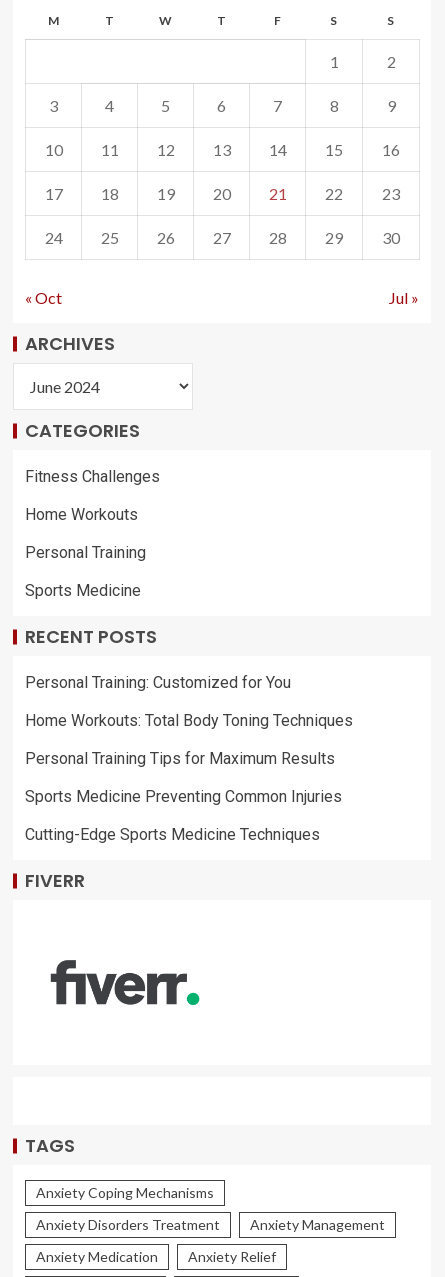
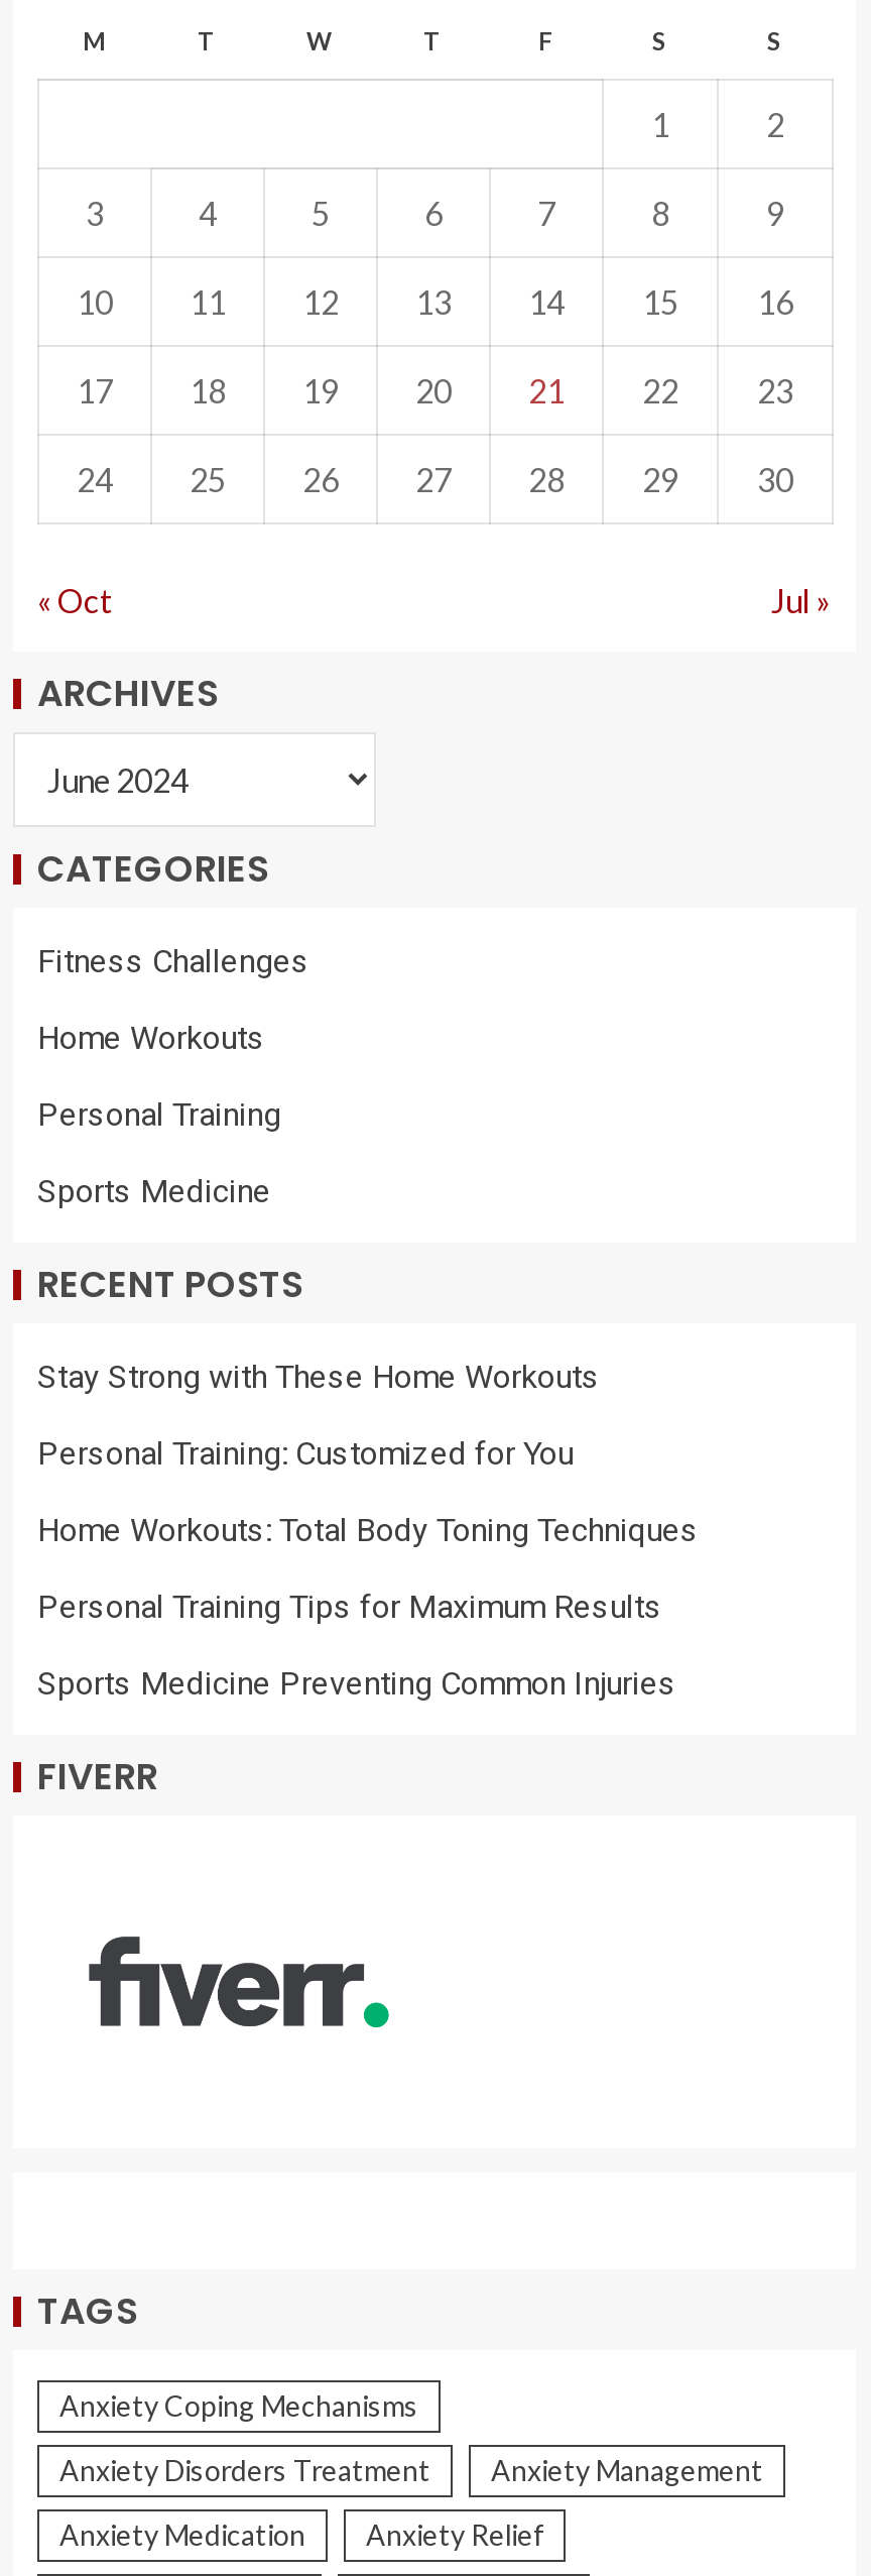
+ Stay Strong with These Home Workouts

moved down: Personal Training: Customized for You | Home Workouts: Total Body Toning Techniques | Personal Training Tips for Maximum Results | Sports Medicine Preventing Common Injuries

- Cutting-Edge Sports Medicine Techniques
